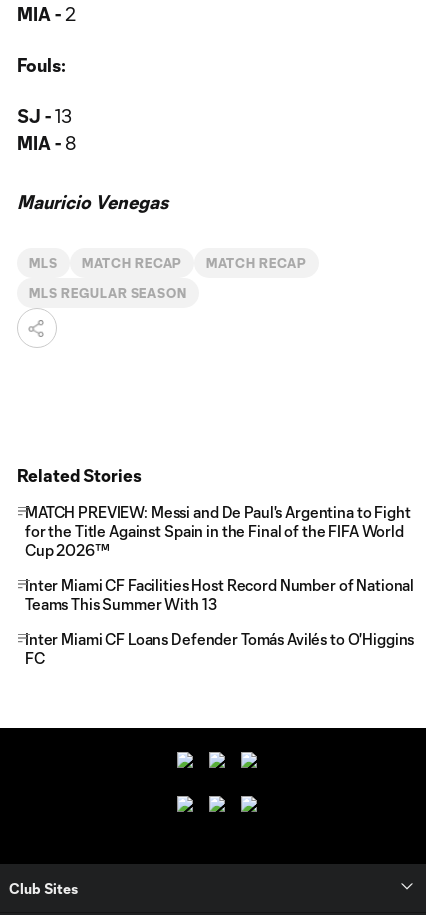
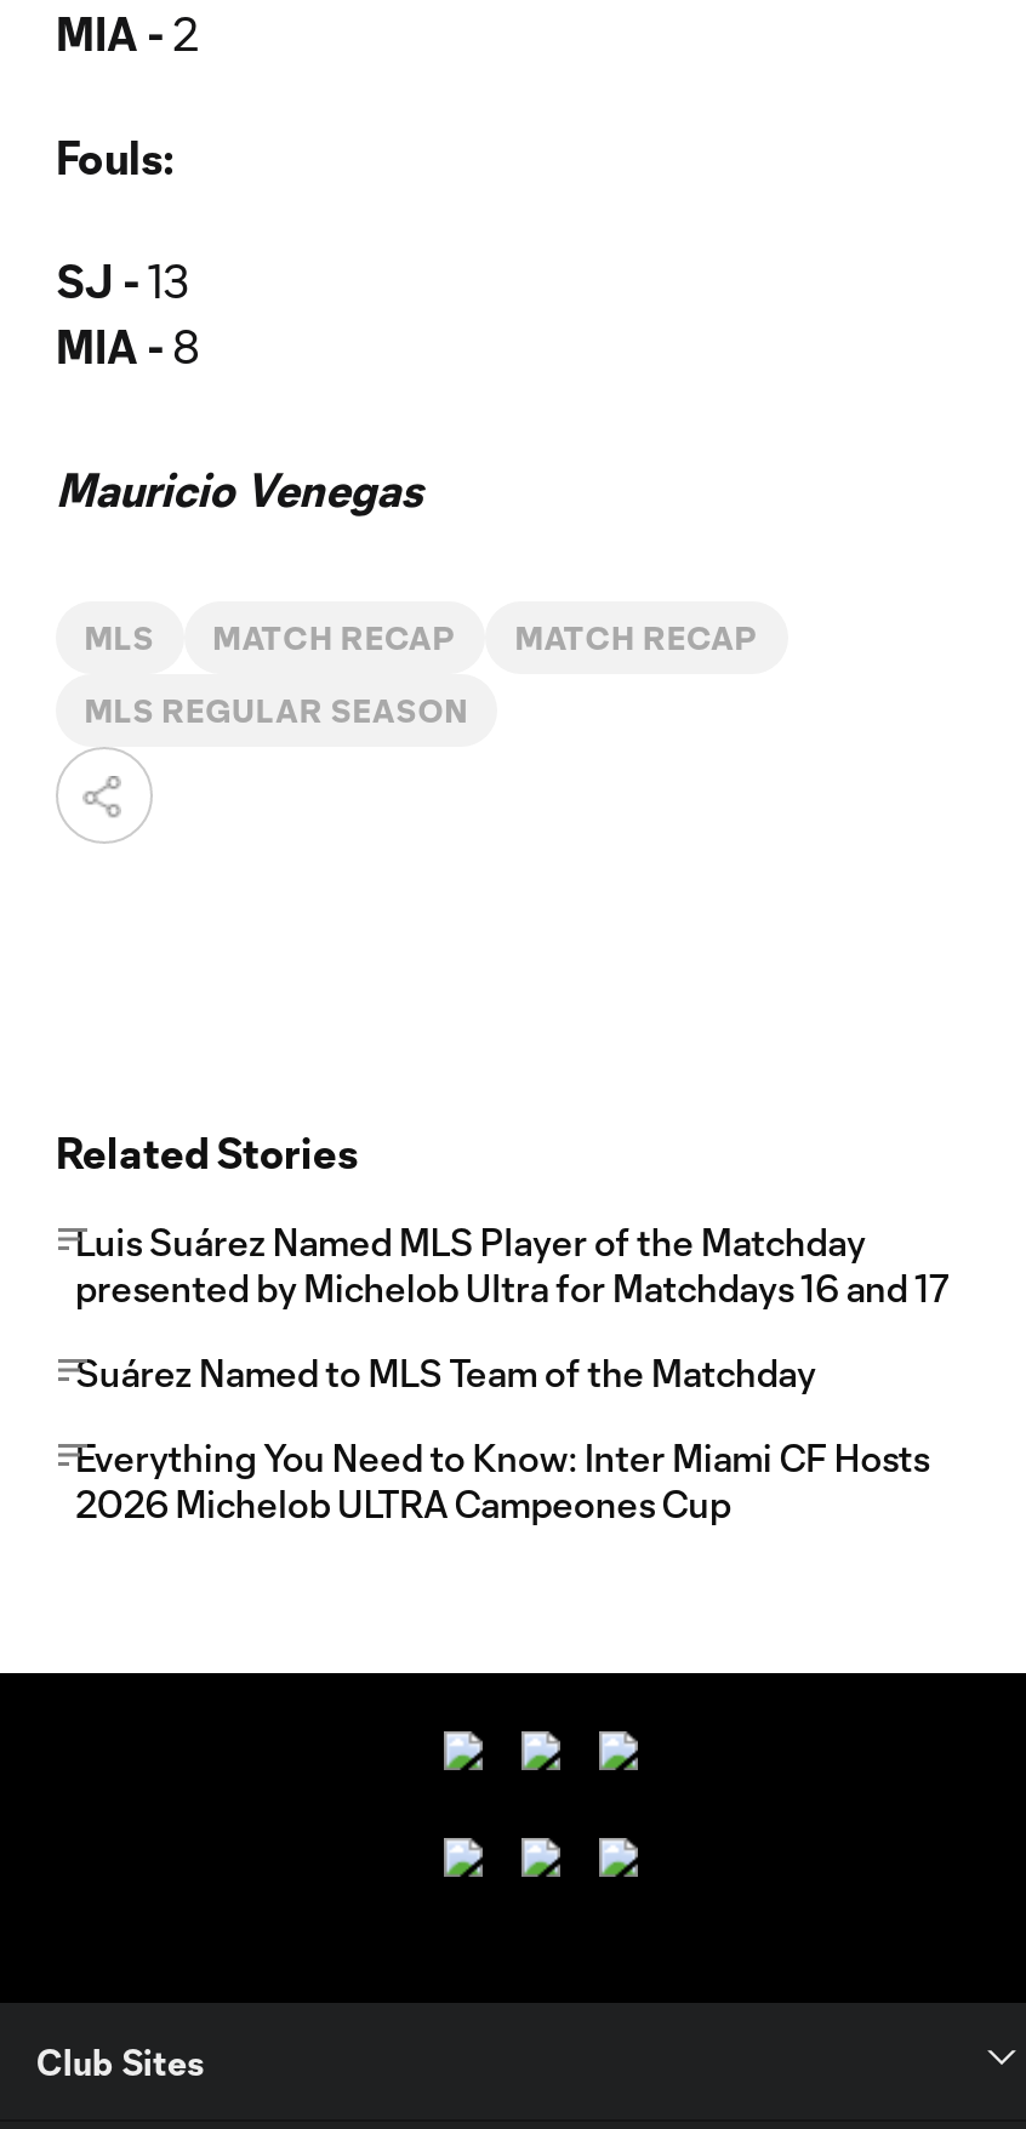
- MATCH PREVIEW: Messi and De Paul's Argentina to Fight
- for the Title Against Spain in the Final of the FIFA World
- Cup 2026™
+ Luis Suárez Named MLS Player of the Matchday
+ presented by Michelob Ultra for Matchdays 16 and 17

- Inter Miami CF Facilities Host Record Number of National
- Teams This Summer With 13
+ Suárez Named to MLS Team of the Matchday

- Inter Miami CF Loans Defender Tomás Avilés to O'Higgins
- FC
+ Everything You Need to Know: Inter Miami CF Hosts
+ 2026 Michelob ULTRA Campeones Cup
